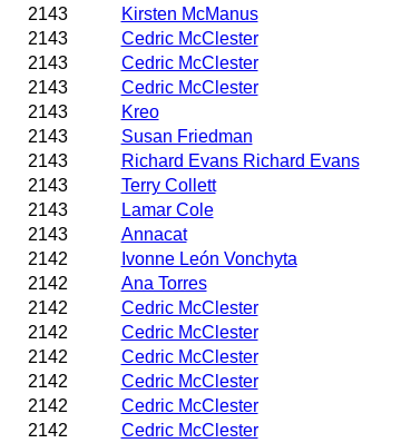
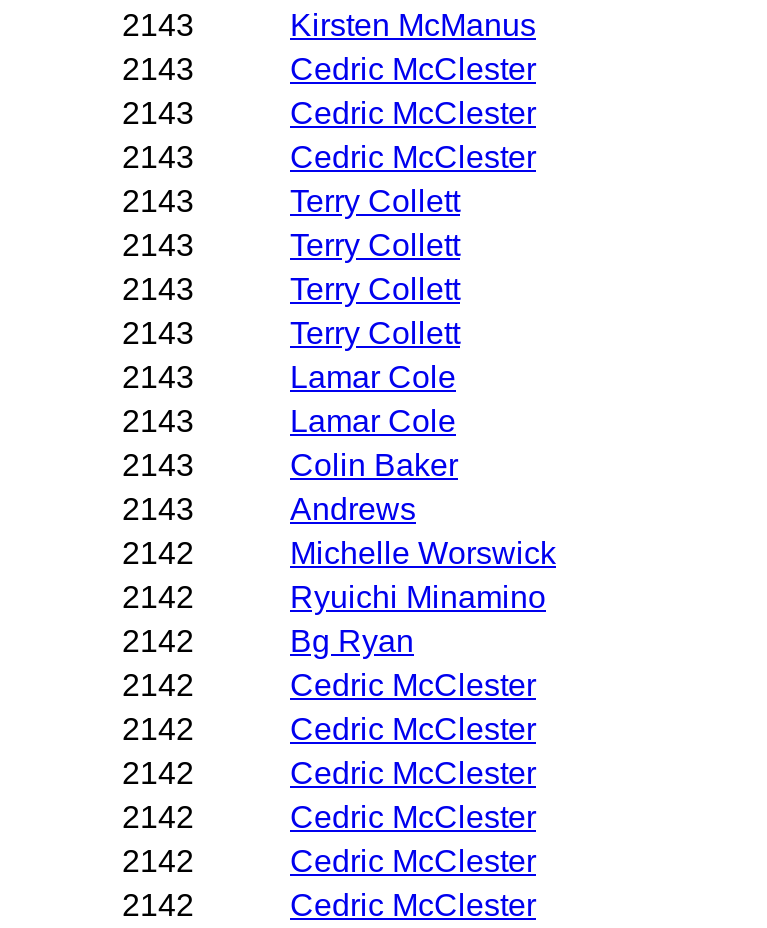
- Kreo
+ Terry Collett

- Susan Friedman
+ Terry Collett

- Richard Evans Richard Evans
+ Terry Collett

- Annacat
+ Lamar Cole
+ 2143
+ Colin Baker
+ 2143
+ Andrews

- Ivonne León Vonchyta
+ Michelle Worswick

- Ana Torres
+ Ryuichi Minamino
+ 2142
+ Bg Ryan
